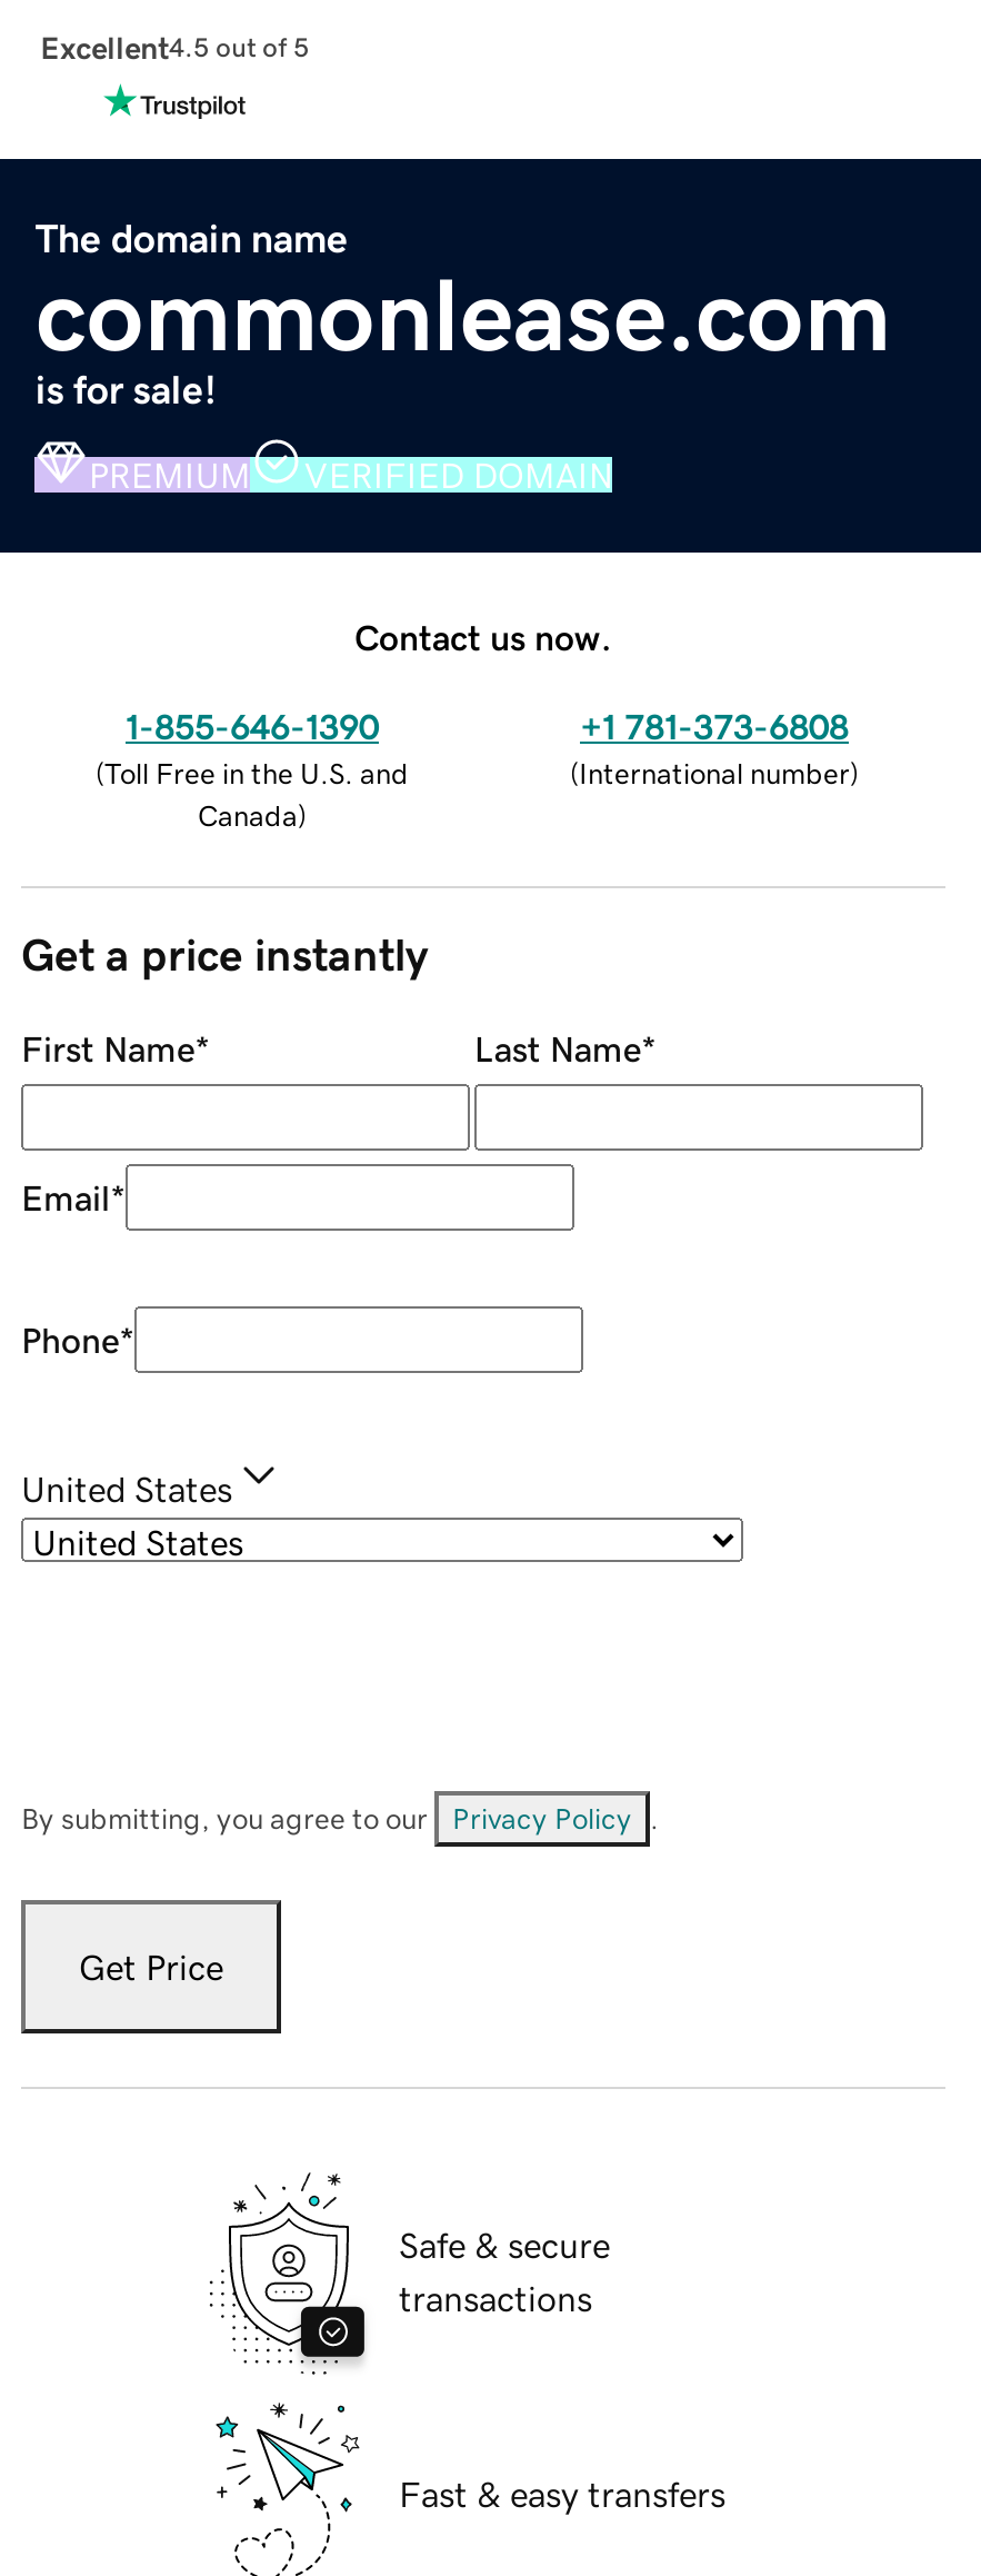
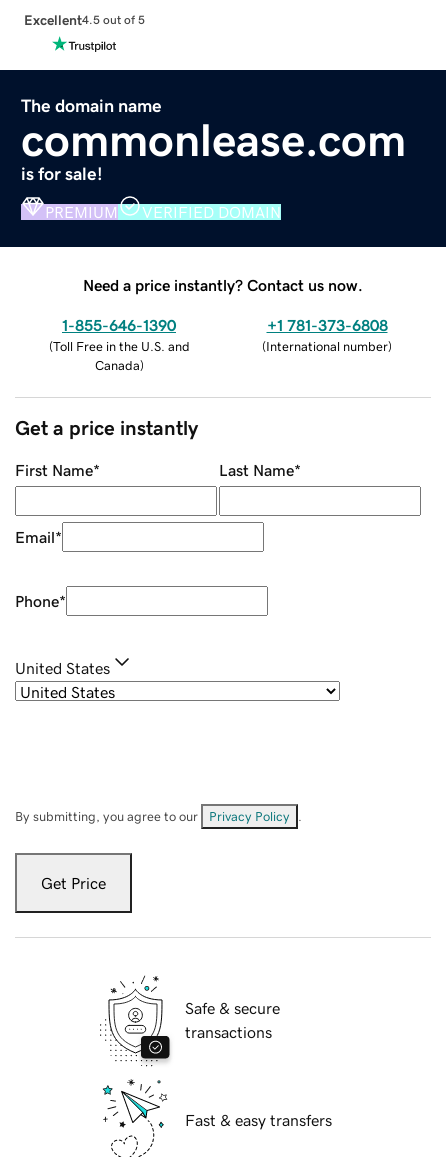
- Contact us now.
+ Need a price instantly? Contact us now.
